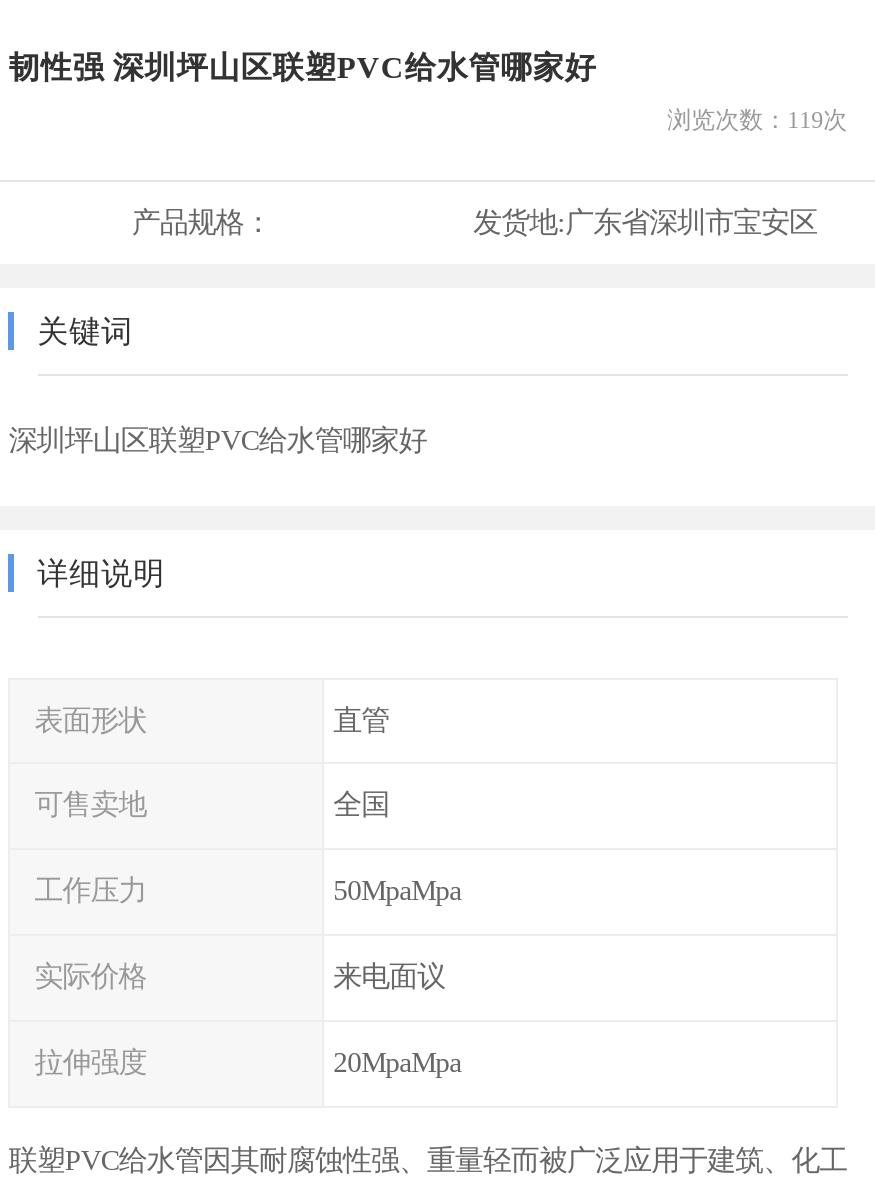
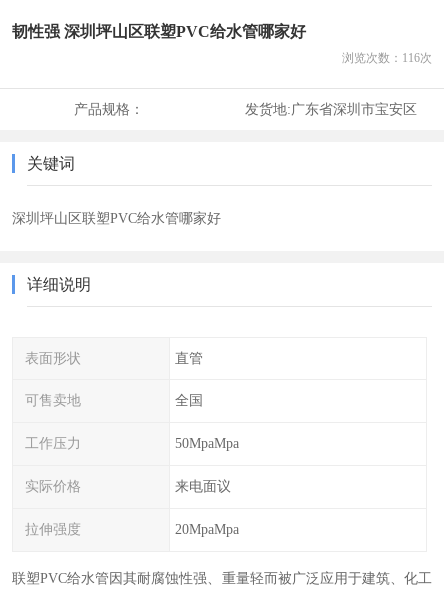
- 浏览次数：119次
+ 浏览次数：116次
